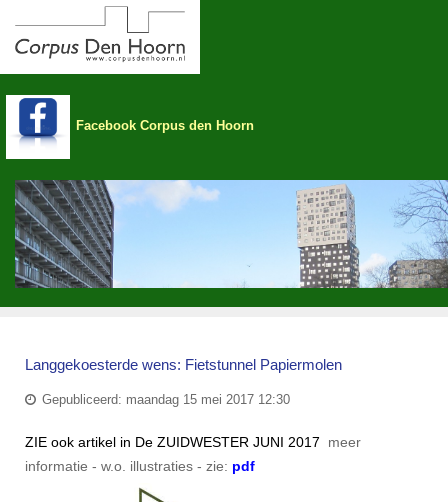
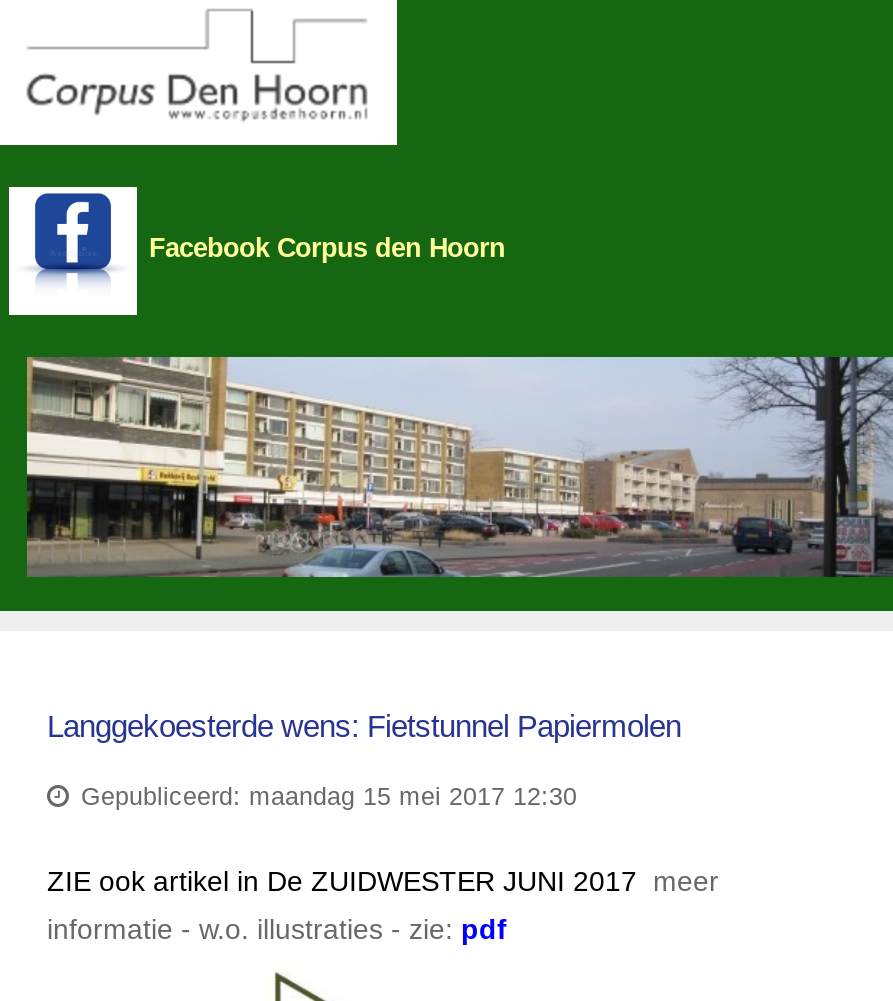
- [image]
+ [image]
